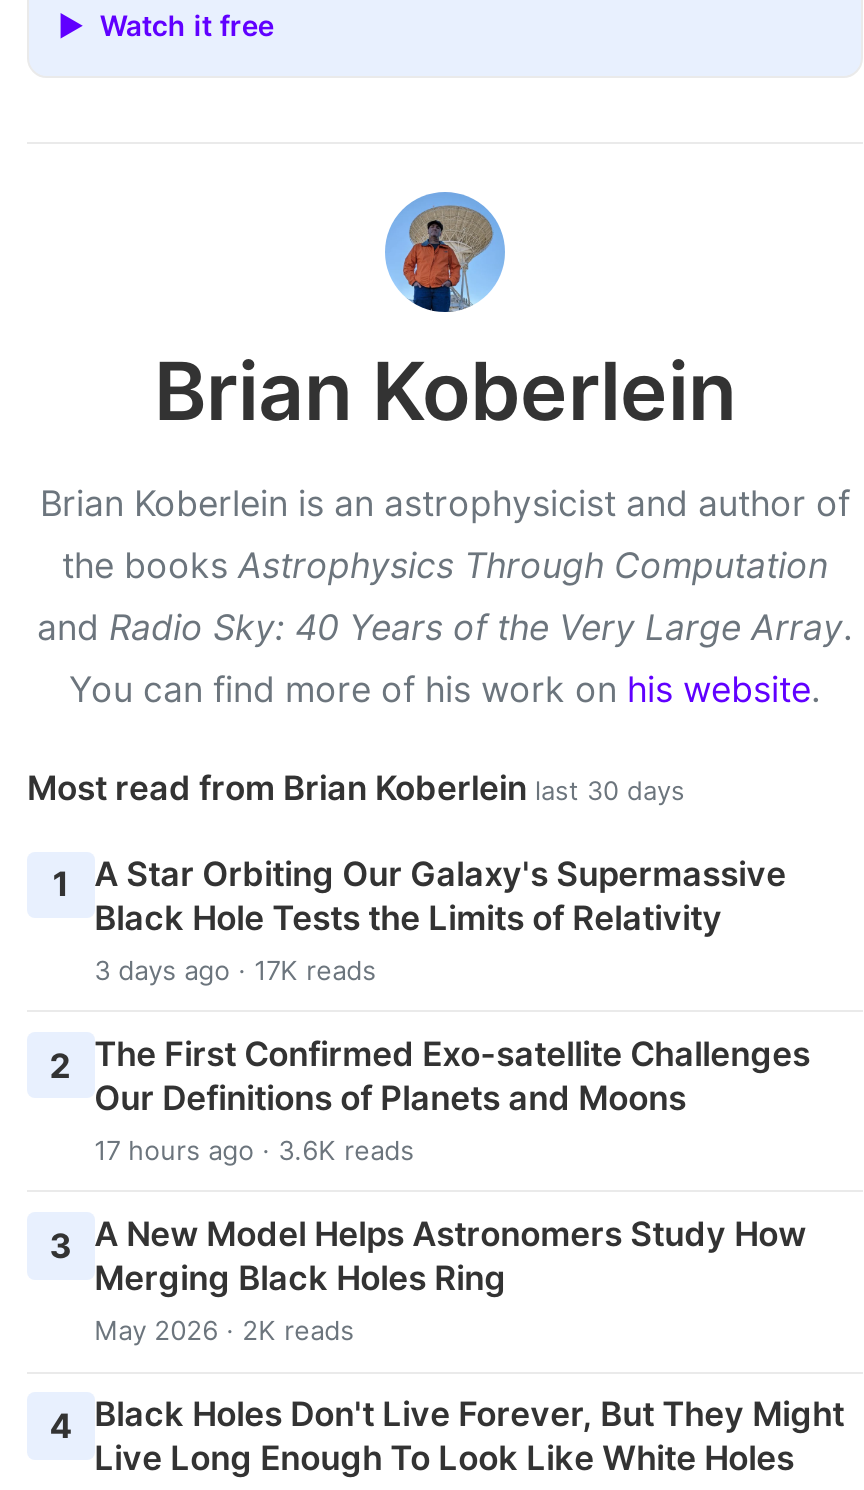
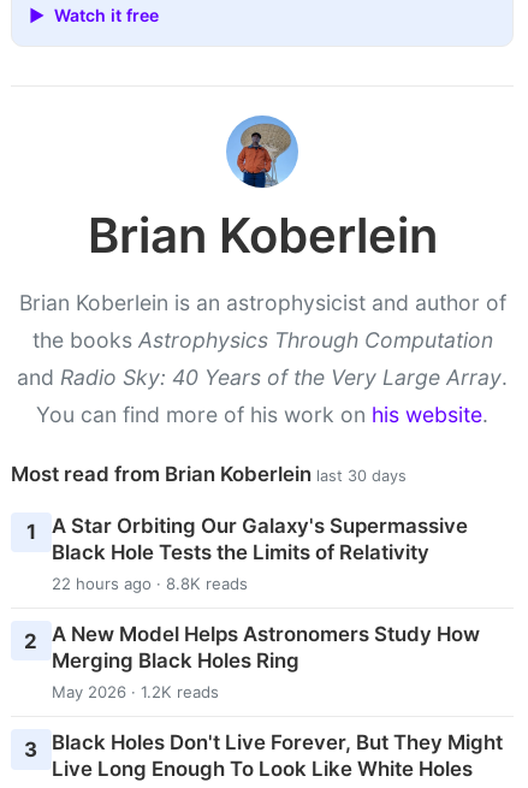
- 3 days ago · 17K reads
- 2 The First Confirmed Exo-satellite Challenges
- Our Definitions of Planets and Moons
- 17 hours ago · 3.6K reads
- 3 A New Model Helps Astronomers Study How
+ 22 hours ago · 8.8K reads
+ 2 A New Model Helps Astronomers Study How

- May 2026 · 2K reads
+ May 2026 · 1.2K reads

- 4 Black Holes Don't Live Forever, But They Might
+ 3 Black Holes Don't Live Forever, But They Might
